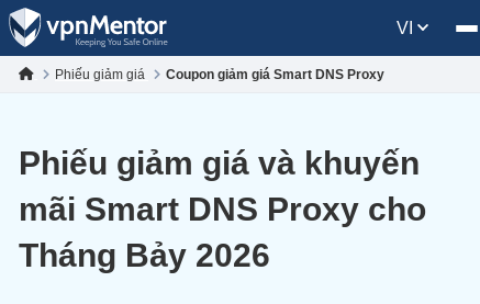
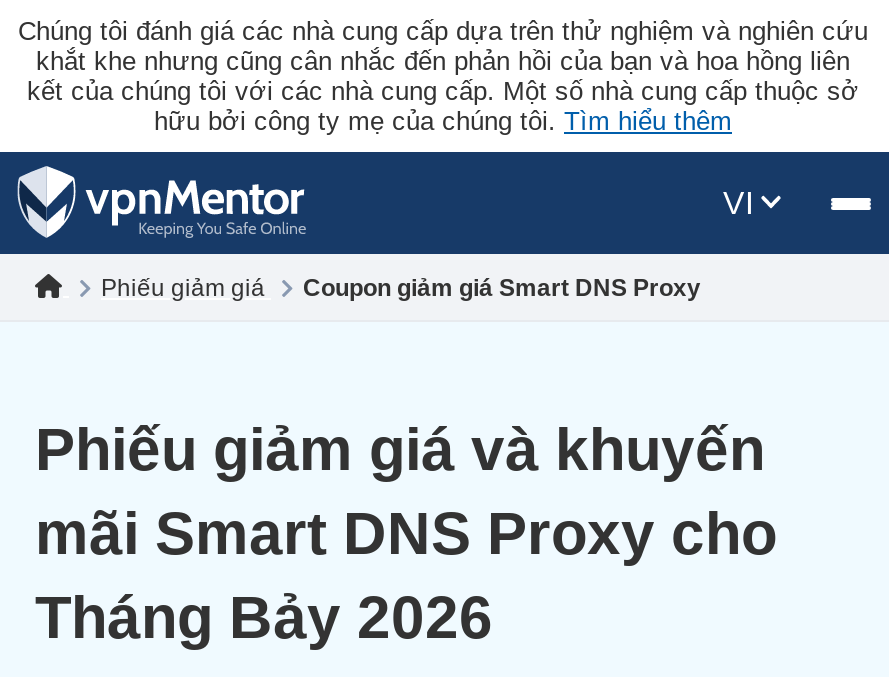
+ Chúng tôi đánh giá các nhà cung cấp dựa trên thử nghiệm và nghiên cứu
+ khắt khe nhưng cũng cân nhắc đến phản hồi của bạn và hoa hồng liên
+ kết của chúng tôi với các nhà cung cấp. Một số nhà cung cấp thuộc sở
+ hữu bởi công ty mẹ của chúng tôi. Tìm hiểu thêm
